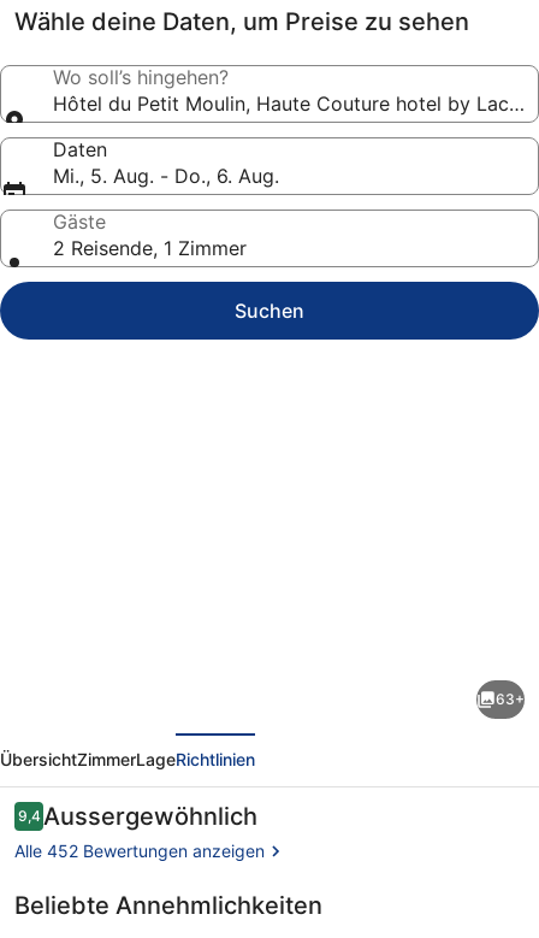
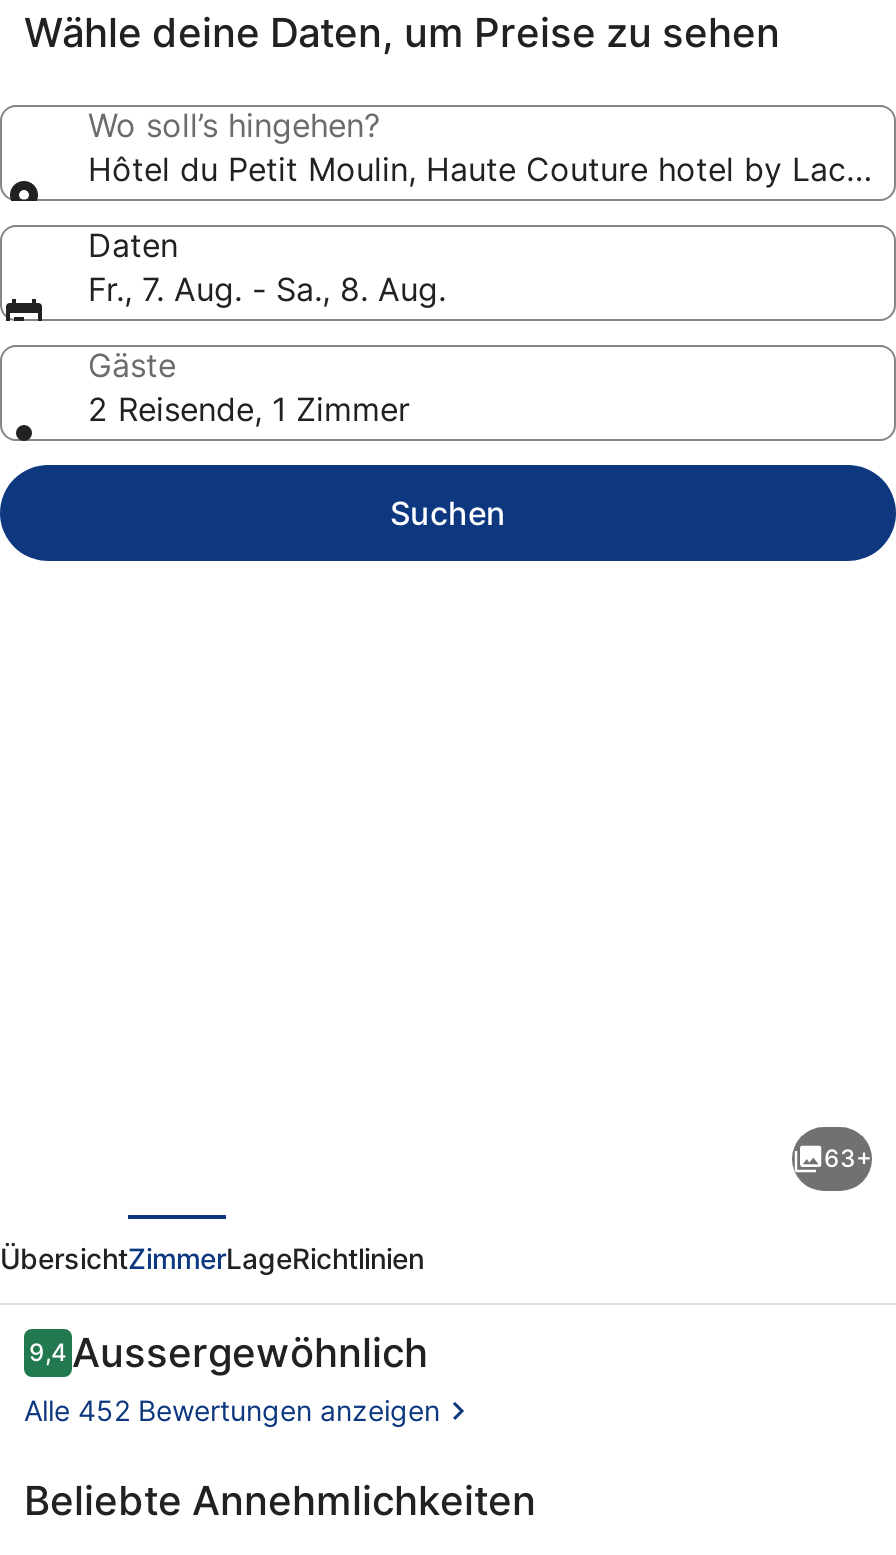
- Mi., 5. Aug. - Do., 6. Aug.
+ Fr., 7. Aug. - Sa., 8. Aug.
